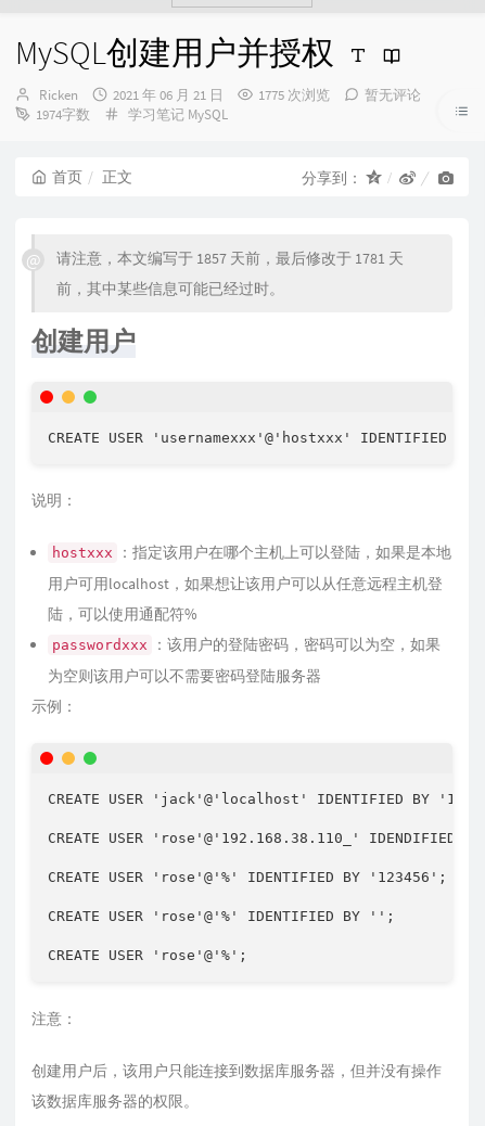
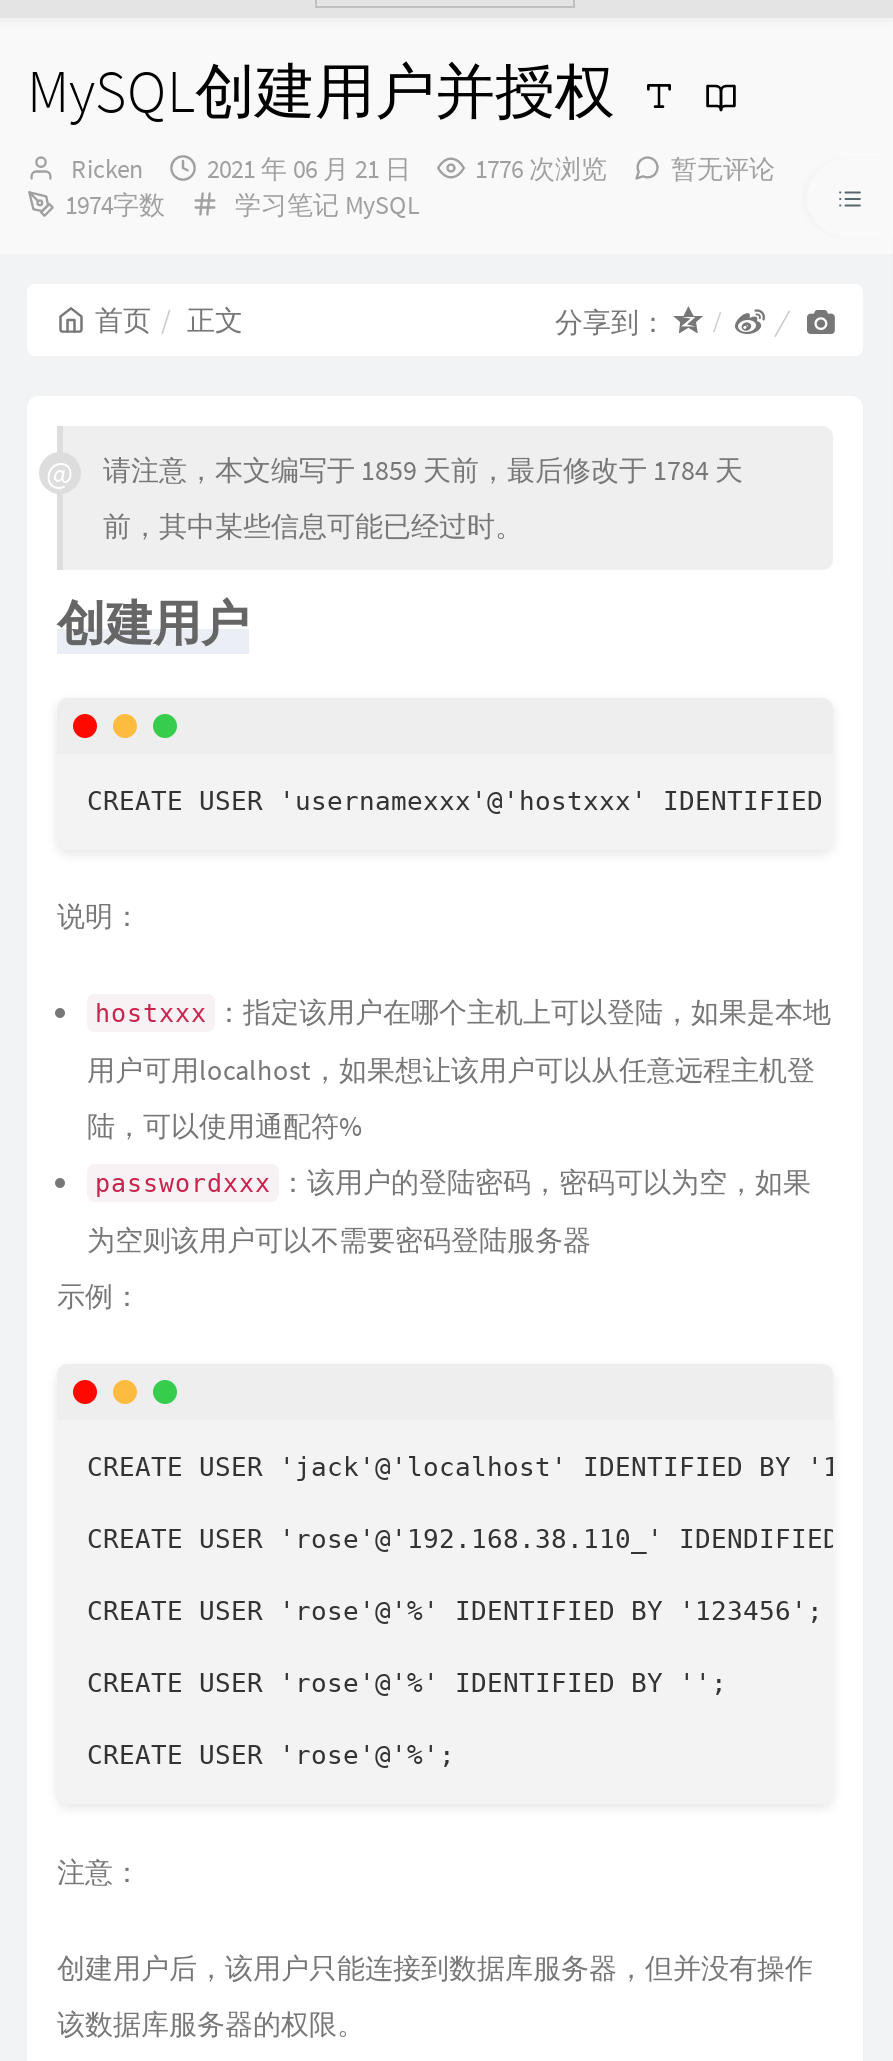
- 1775 次浏览
+ 1776 次浏览

- 请注意，本文编写于 1857 天前，最后修改于 1781 天
+ 请注意，本文编写于 1859 天前，最后修改于 1784 天
